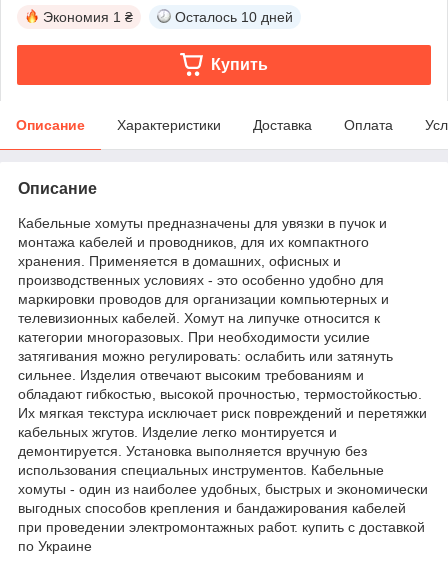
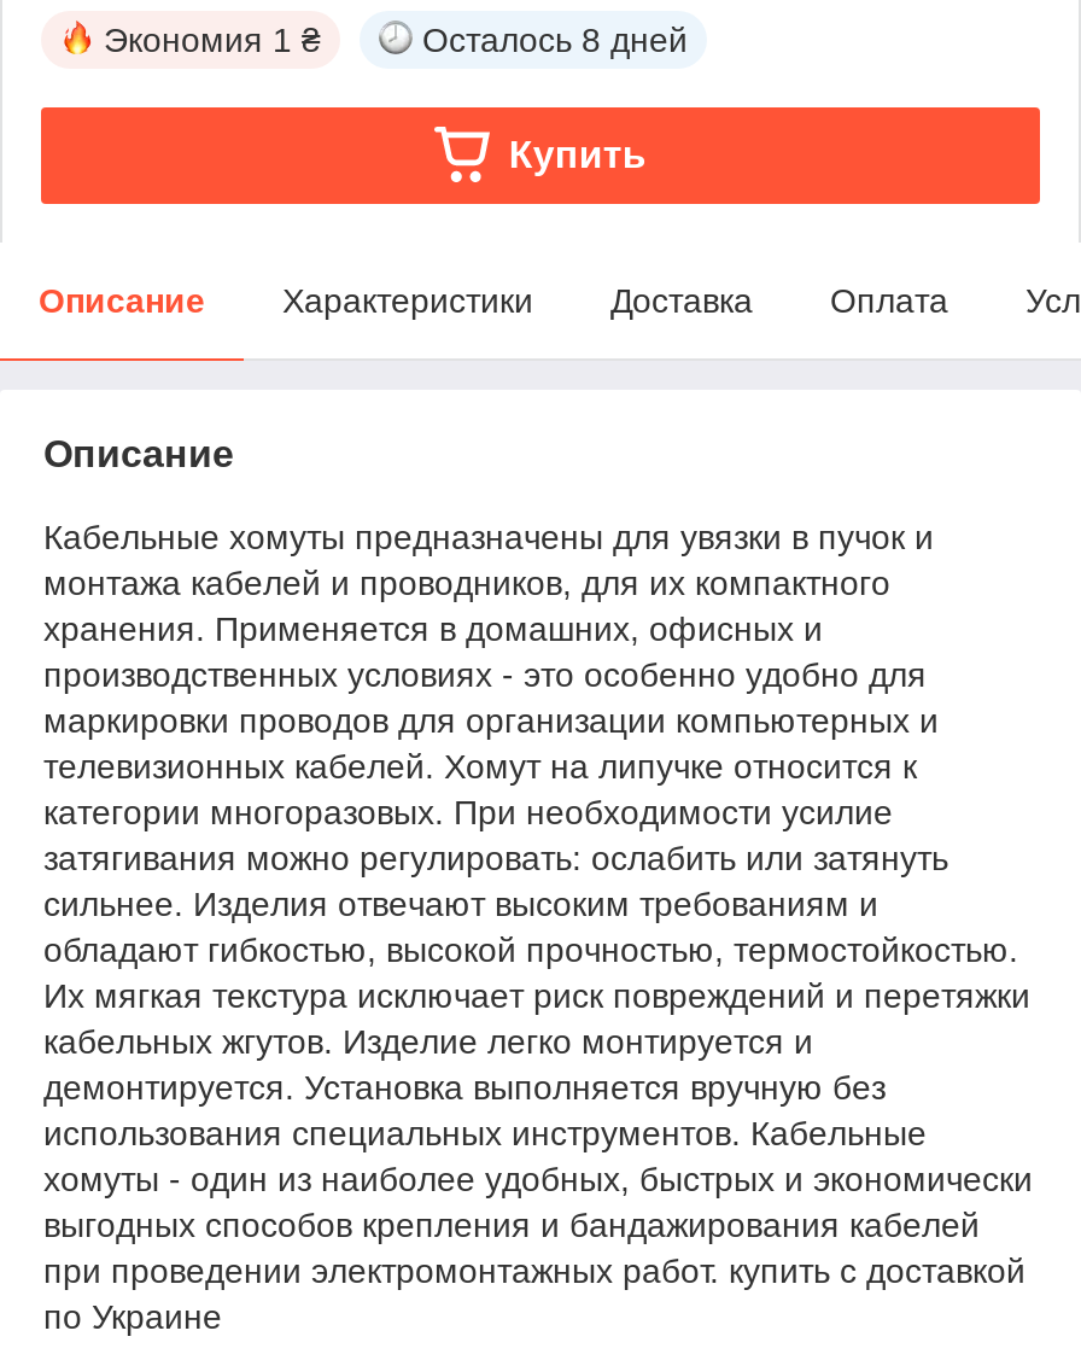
- Осталось 10 дней
+ Осталось 8 дней
